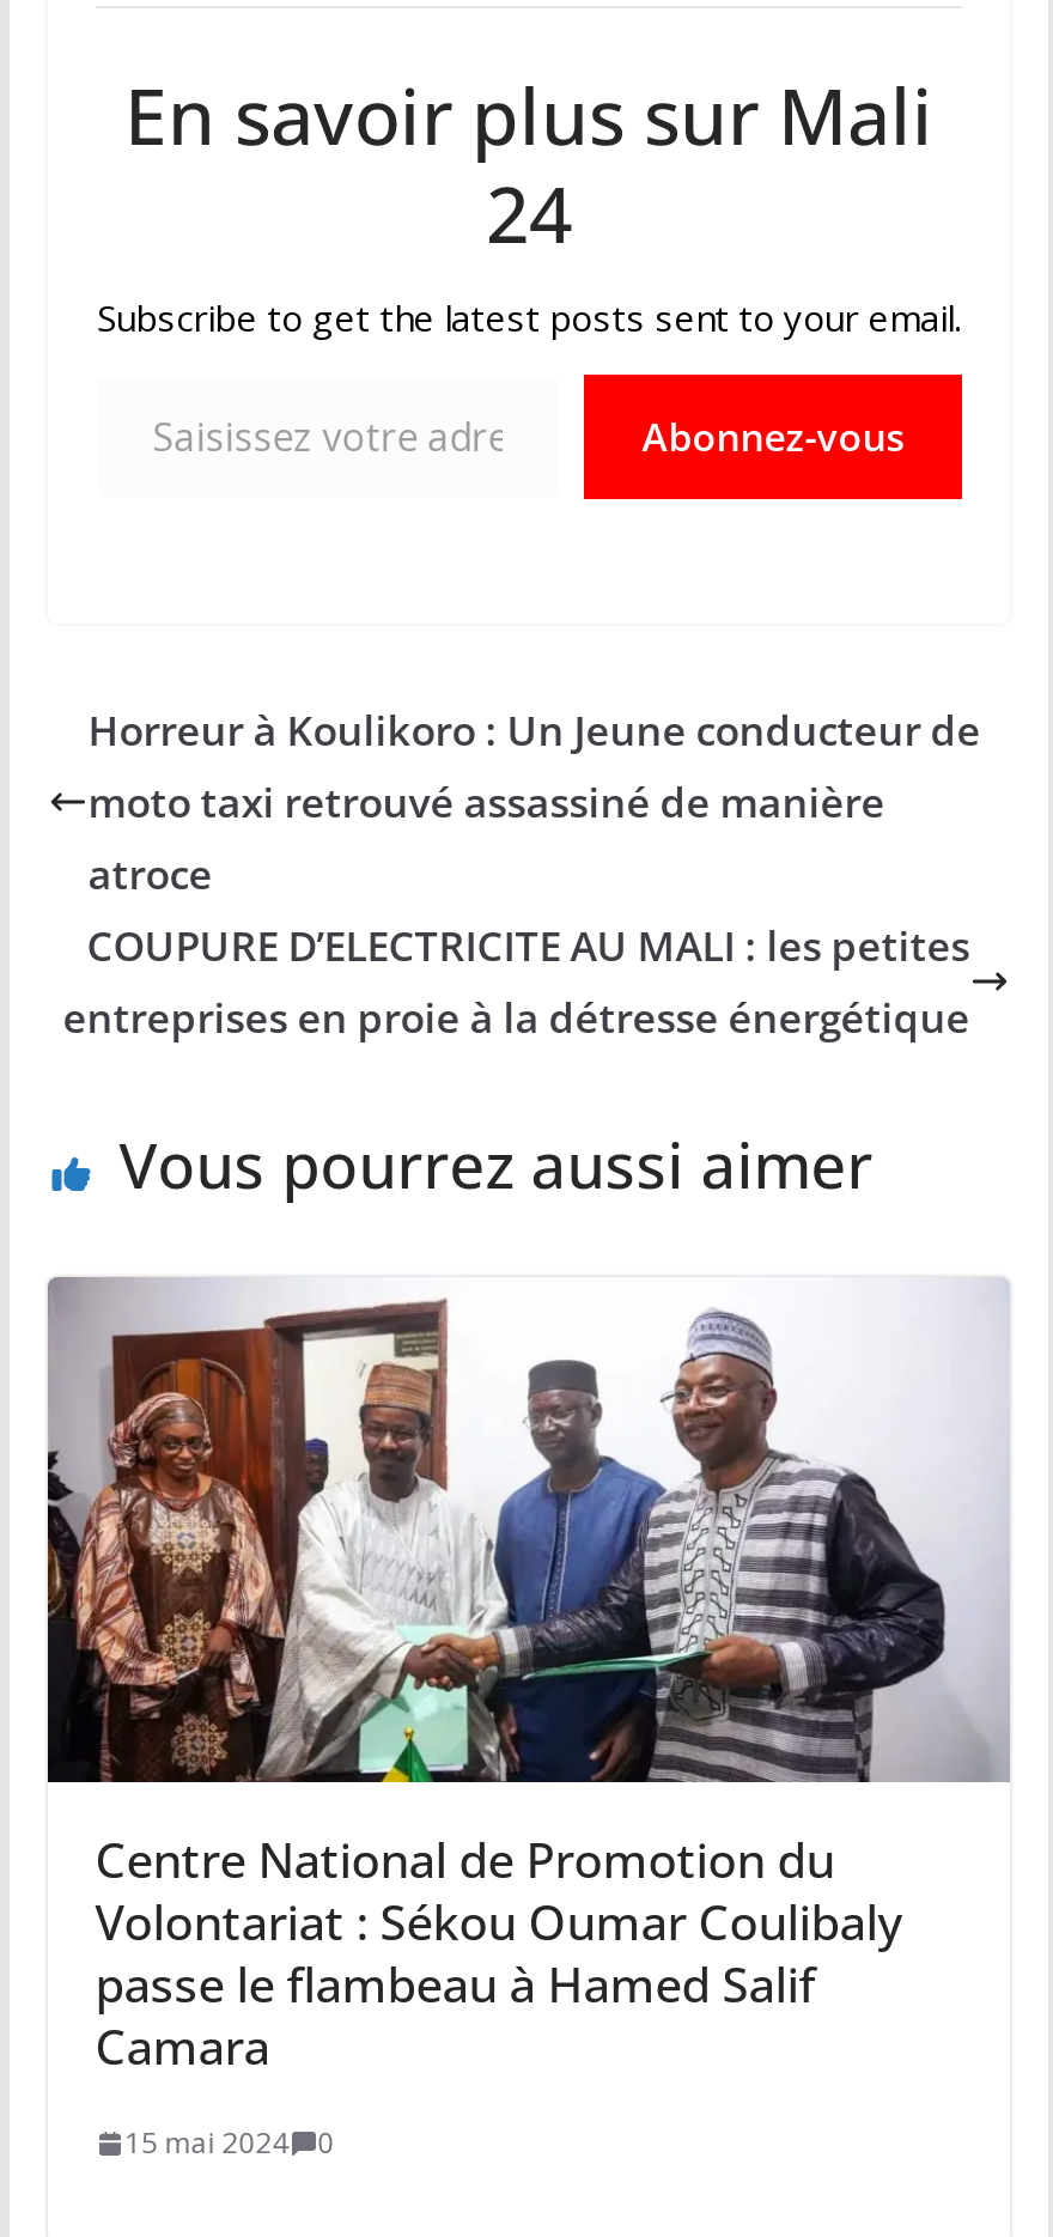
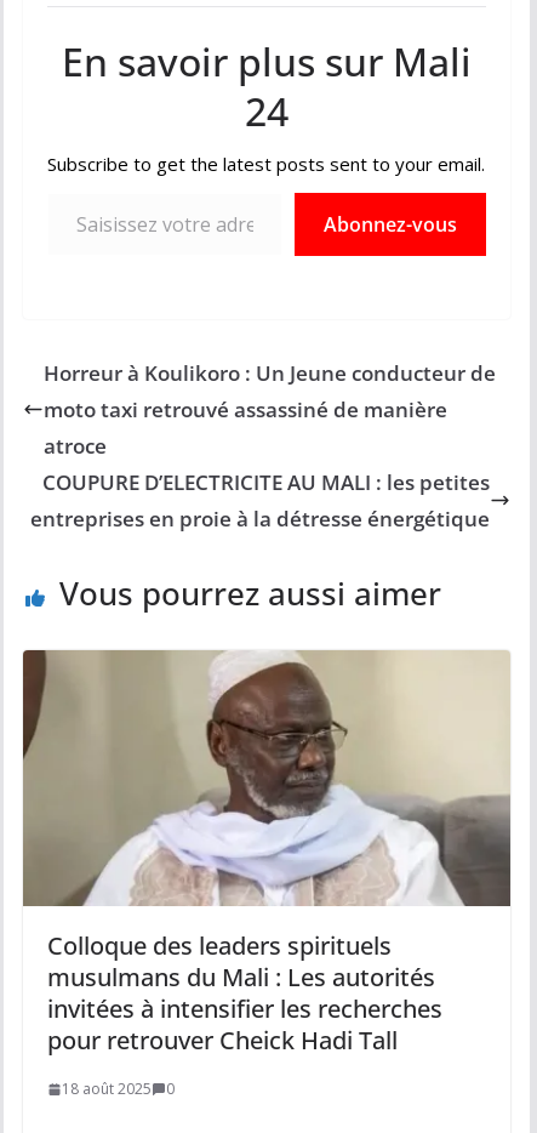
- [image]
- Centre National de Promotion du
- Volontariat : Sékou Oumar Coulibaly
- passe le flambeau à Hamed Salif
- Camara
+ [image]
+ Colloque des leaders spirituels
+ musulmans du Mali : Les autorités
+ invitées à intensifier les recherches
+ pour retrouver Cheick Hadi Tall

- 15 mai 2024 0
+ 18 août 2025 0
